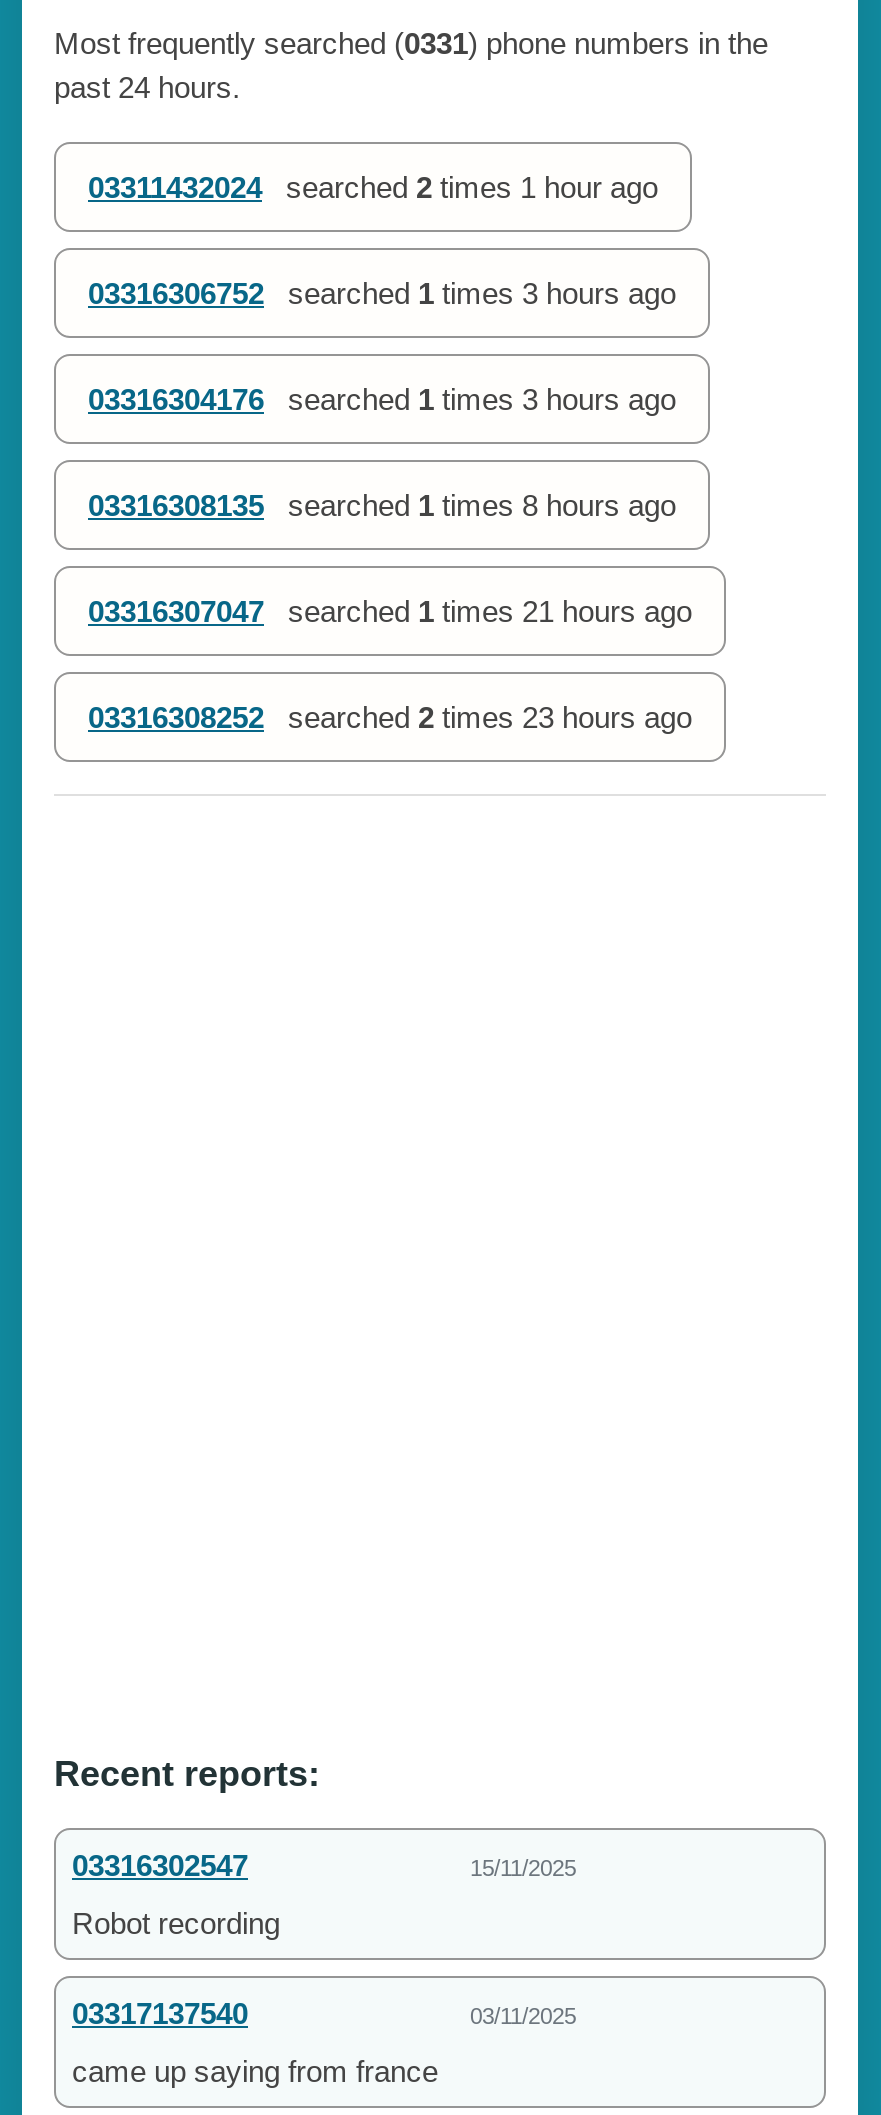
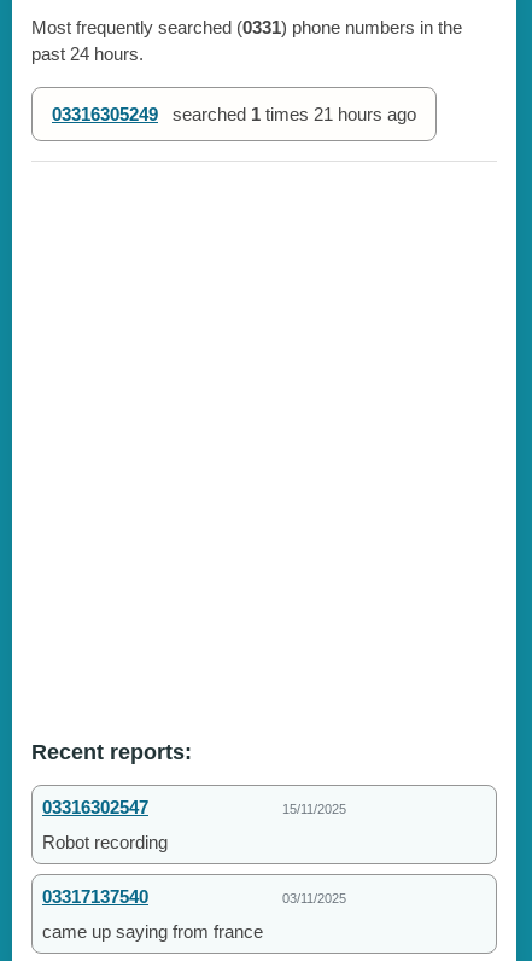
- 03311432024 searched 2 times 1 hour ago
- 03316306752 searched 1 times 3 hours ago
- 03316304176 searched 1 times 3 hours ago
- 03316308135 searched 1 times 8 hours ago
- 03316307047 searched 1 times 21 hours ago
- 03316308252 searched 2 times 23 hours ago
+ 03316305249 searched 1 times 21 hours ago
